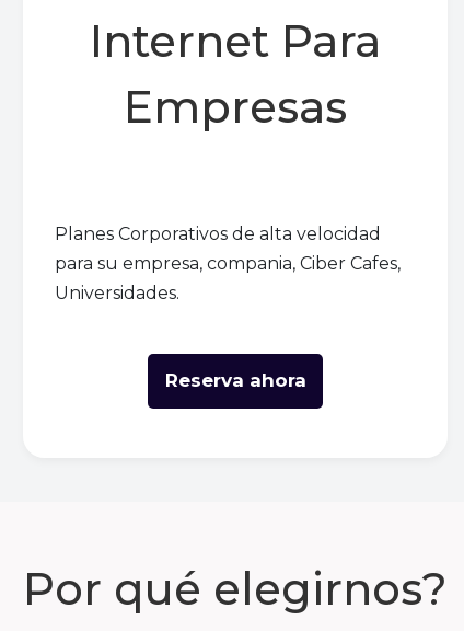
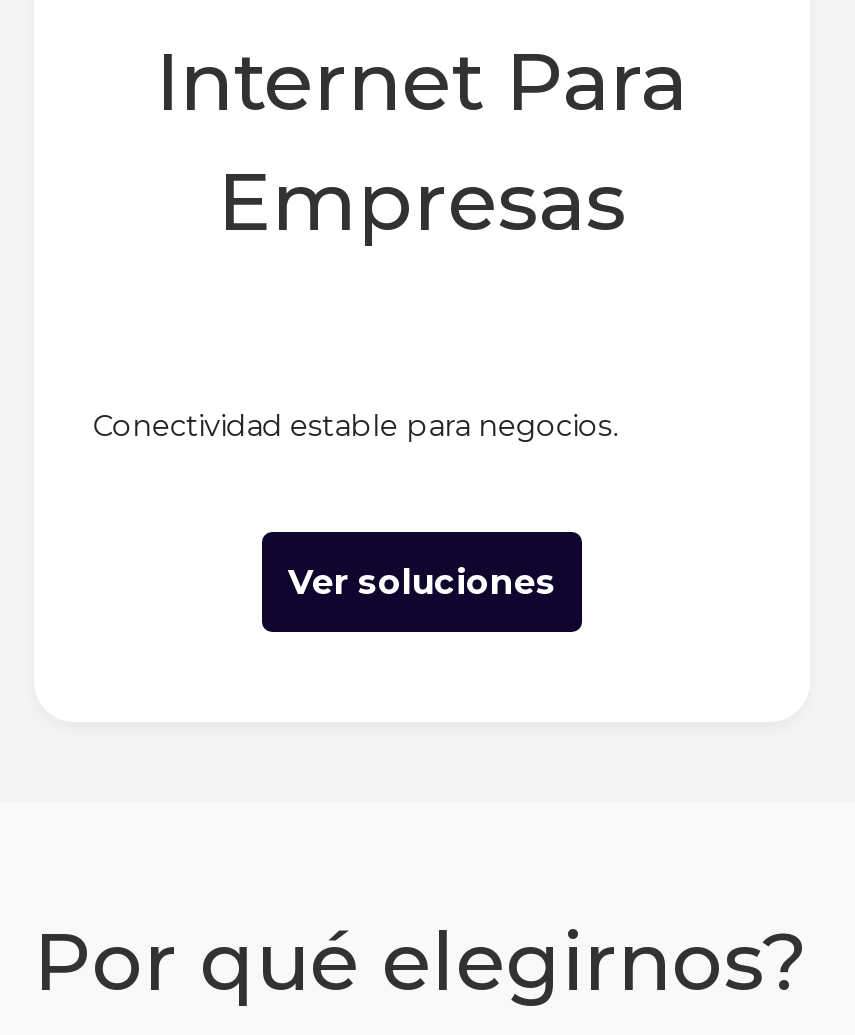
- Planes Corporativos de alta velocidad
- para su empresa, compania, Ciber Cafes,
- Universidades.
+ Conectividad estable para negocios.

- Reserva ahora
+ Ver soluciones
